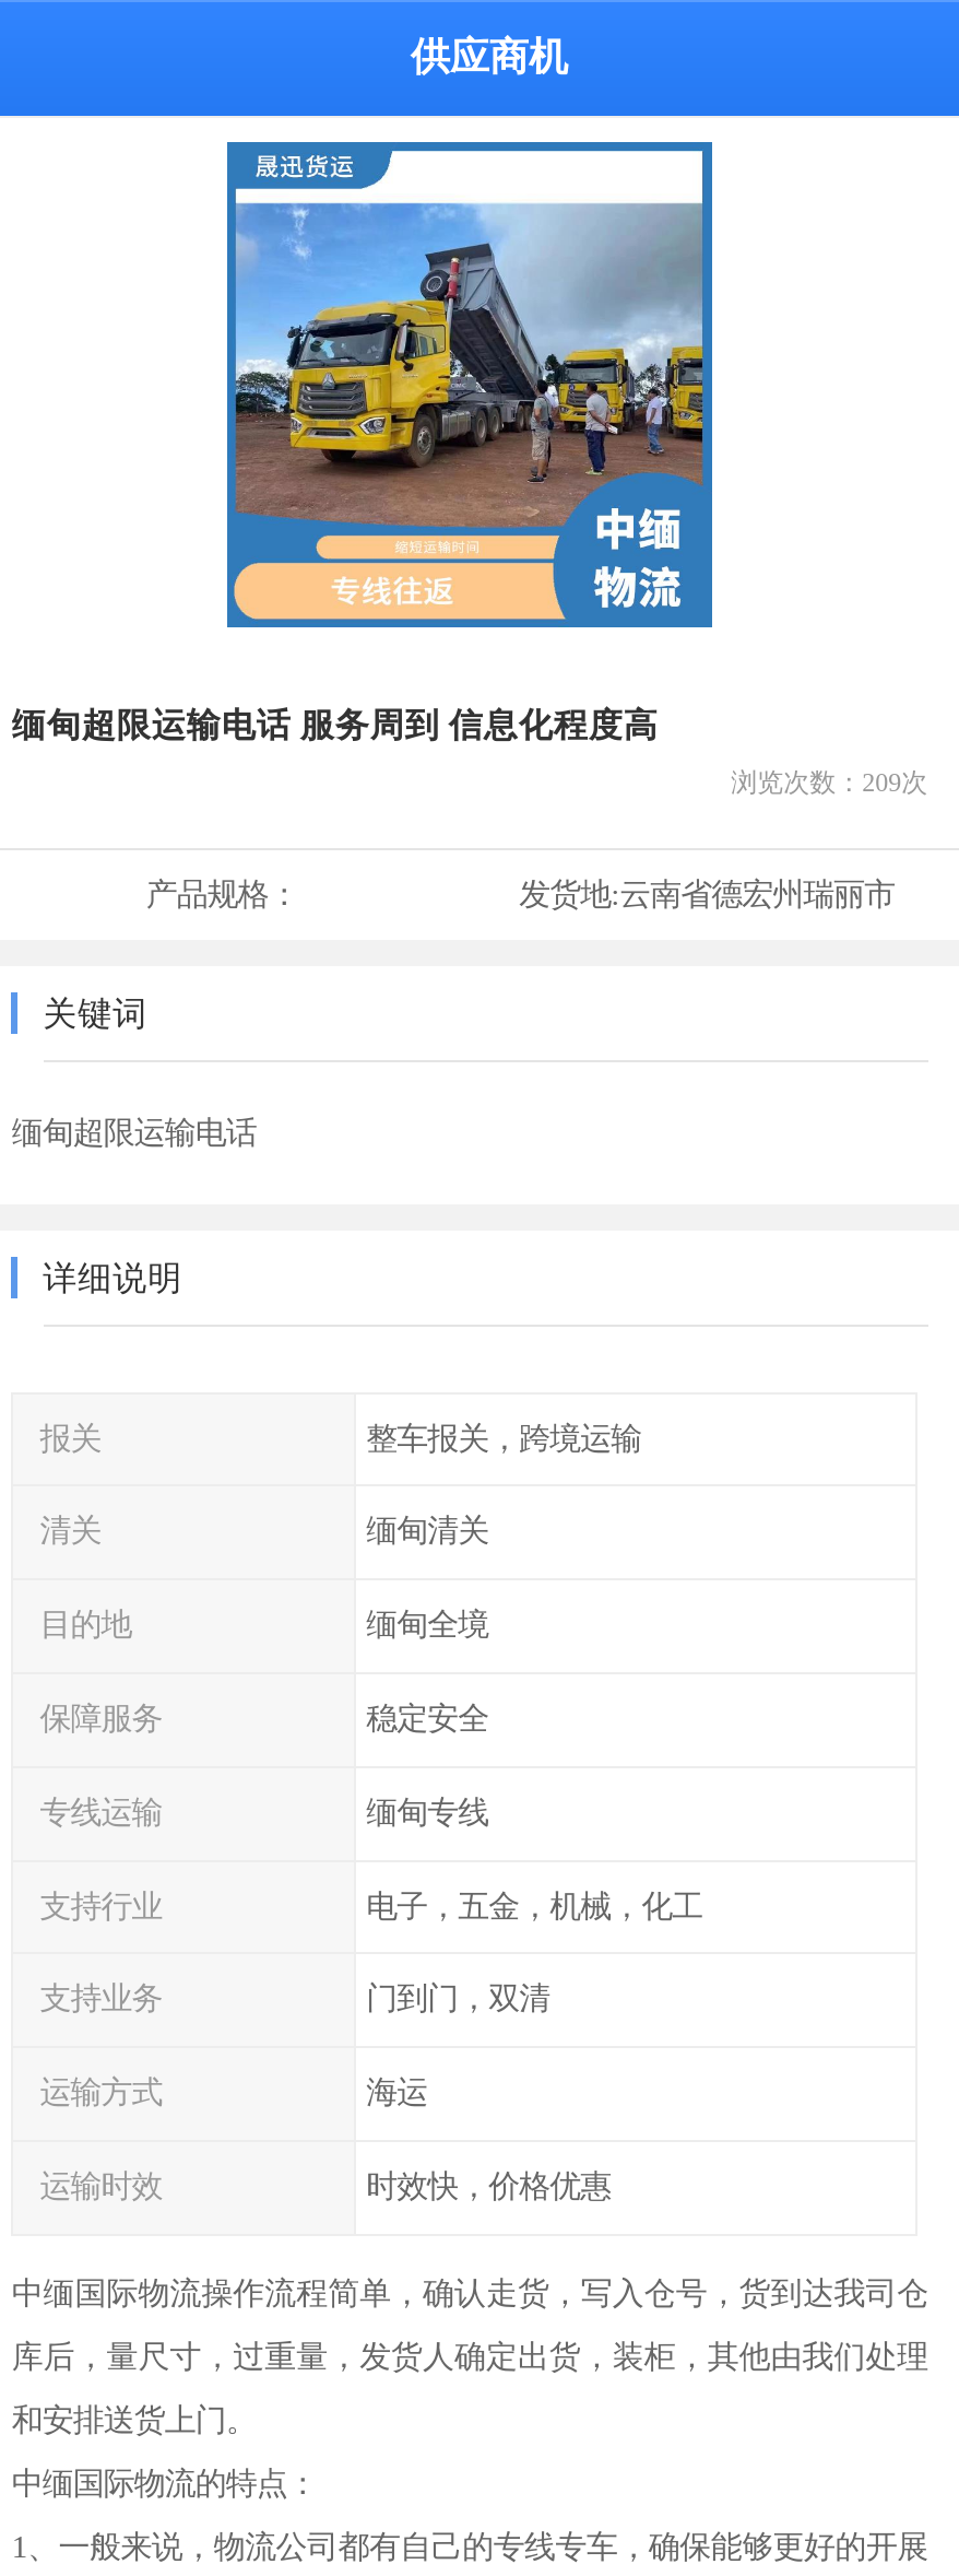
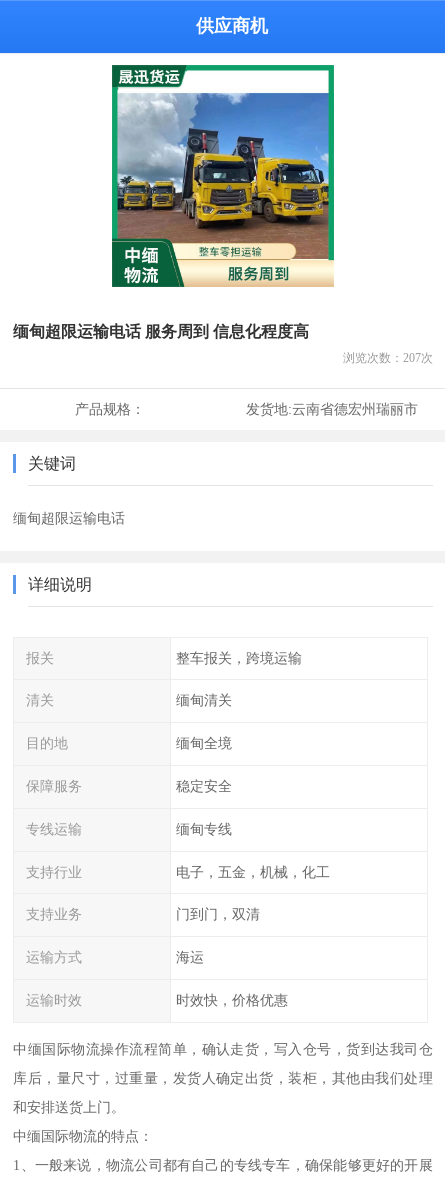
- [image]
+ [image]

- 浏览次数：209次
+ 浏览次数：207次
